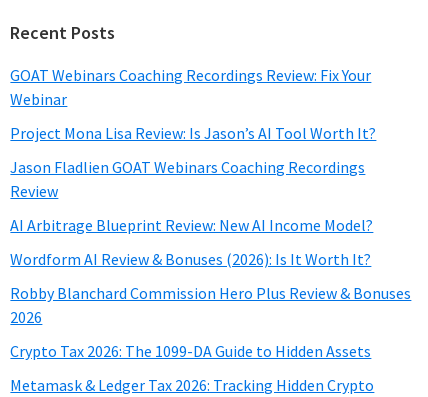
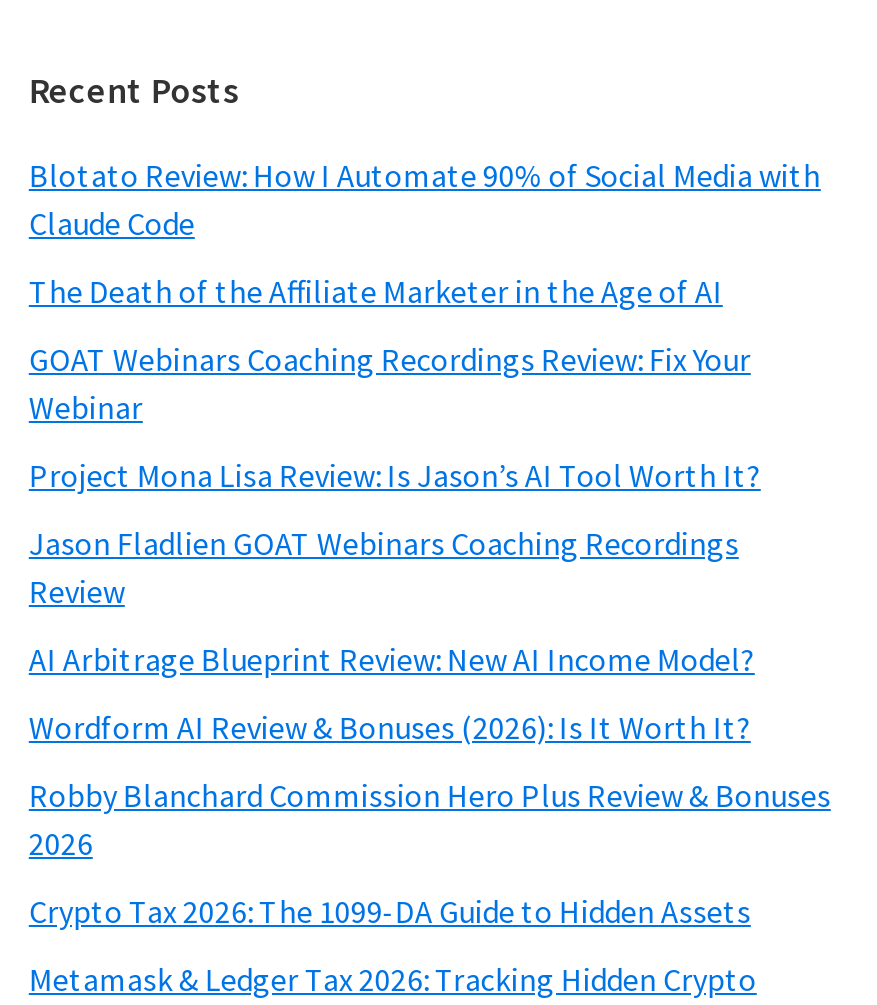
+ Blotato Review: How I Automate 90% of Social Media with
+ Claude Code
+ The Death of the Affiliate Marketer in the Age of AI
